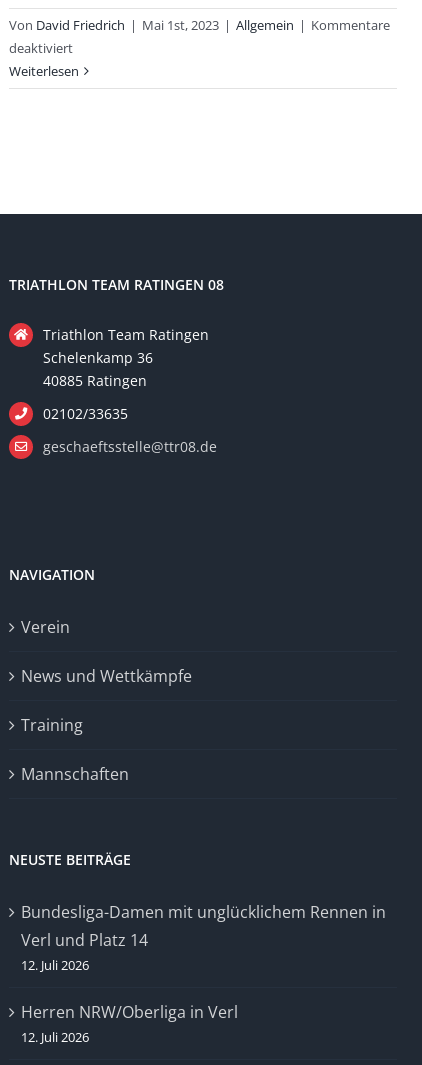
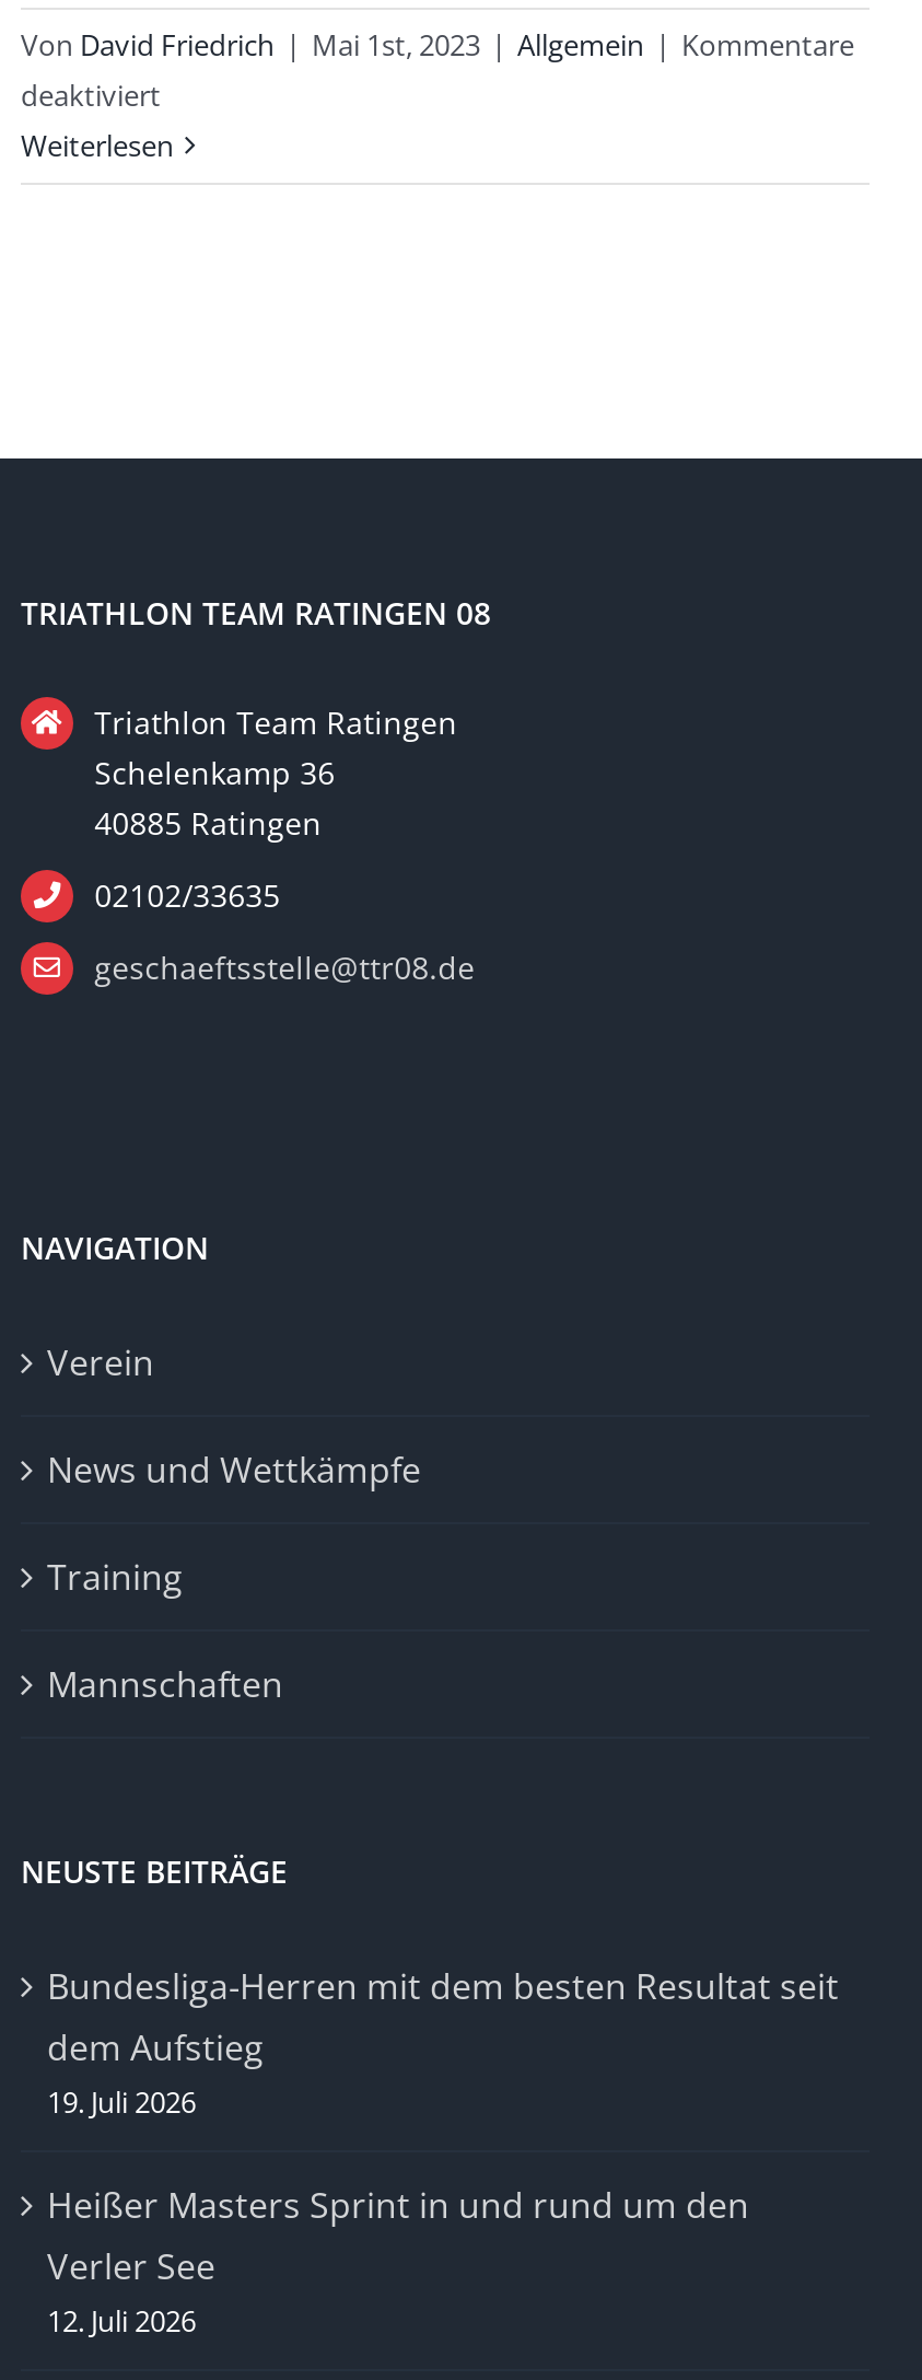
- Bundesliga-Damen mit unglücklichem Rennen in
- Verl und Platz 14
- 12. Juli 2026
+ Bundesliga-Herren mit dem besten Resultat seit
+ dem Aufstieg
+ 19. Juli 2026

- Herren NRW/Oberliga in Verl
+ Heißer Masters Sprint in und rund um den
+ Verler See
